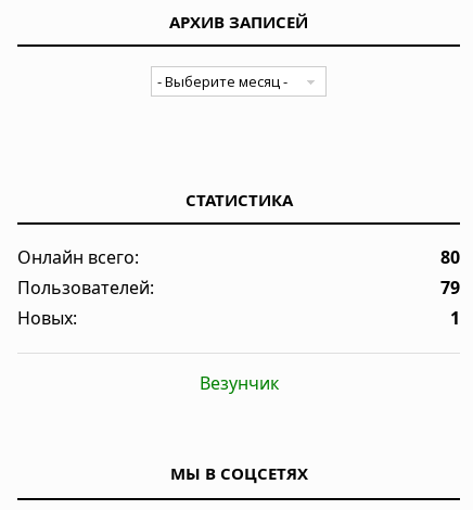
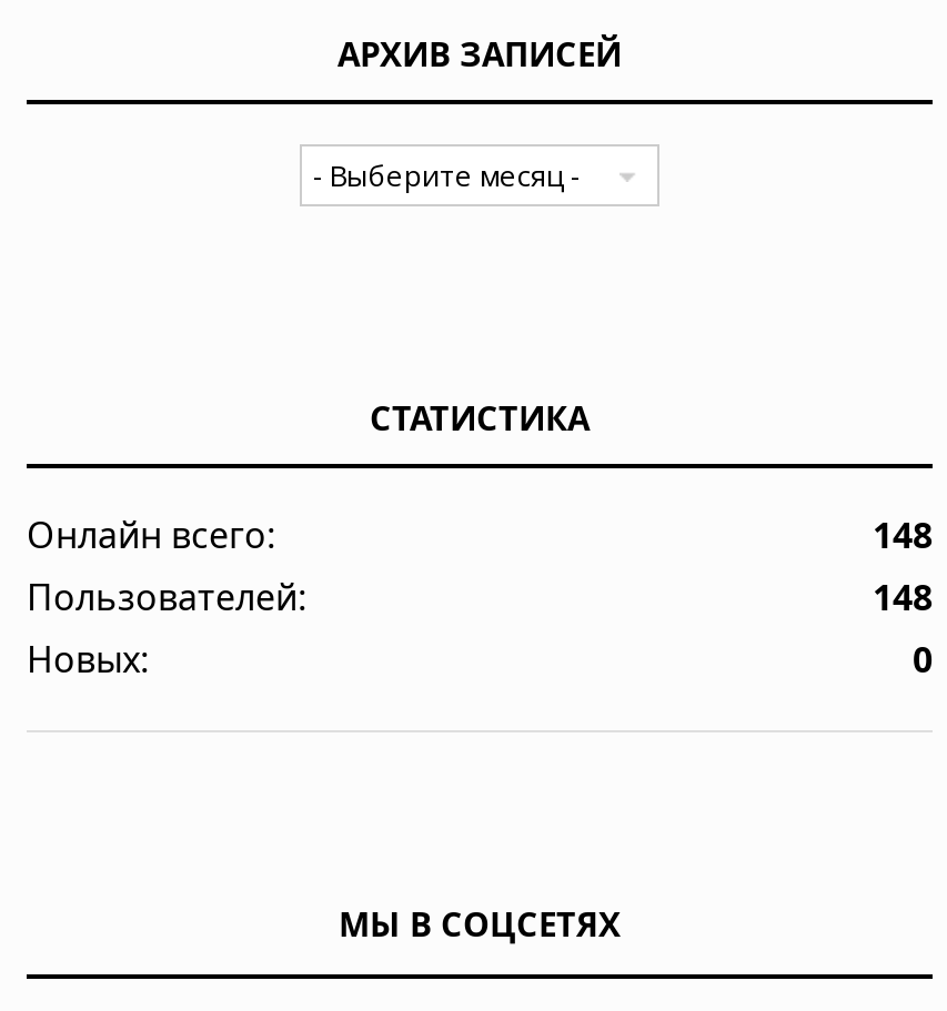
- 80
+ 148

- 79
+ 148

- 1
- Везунчик
+ 0
